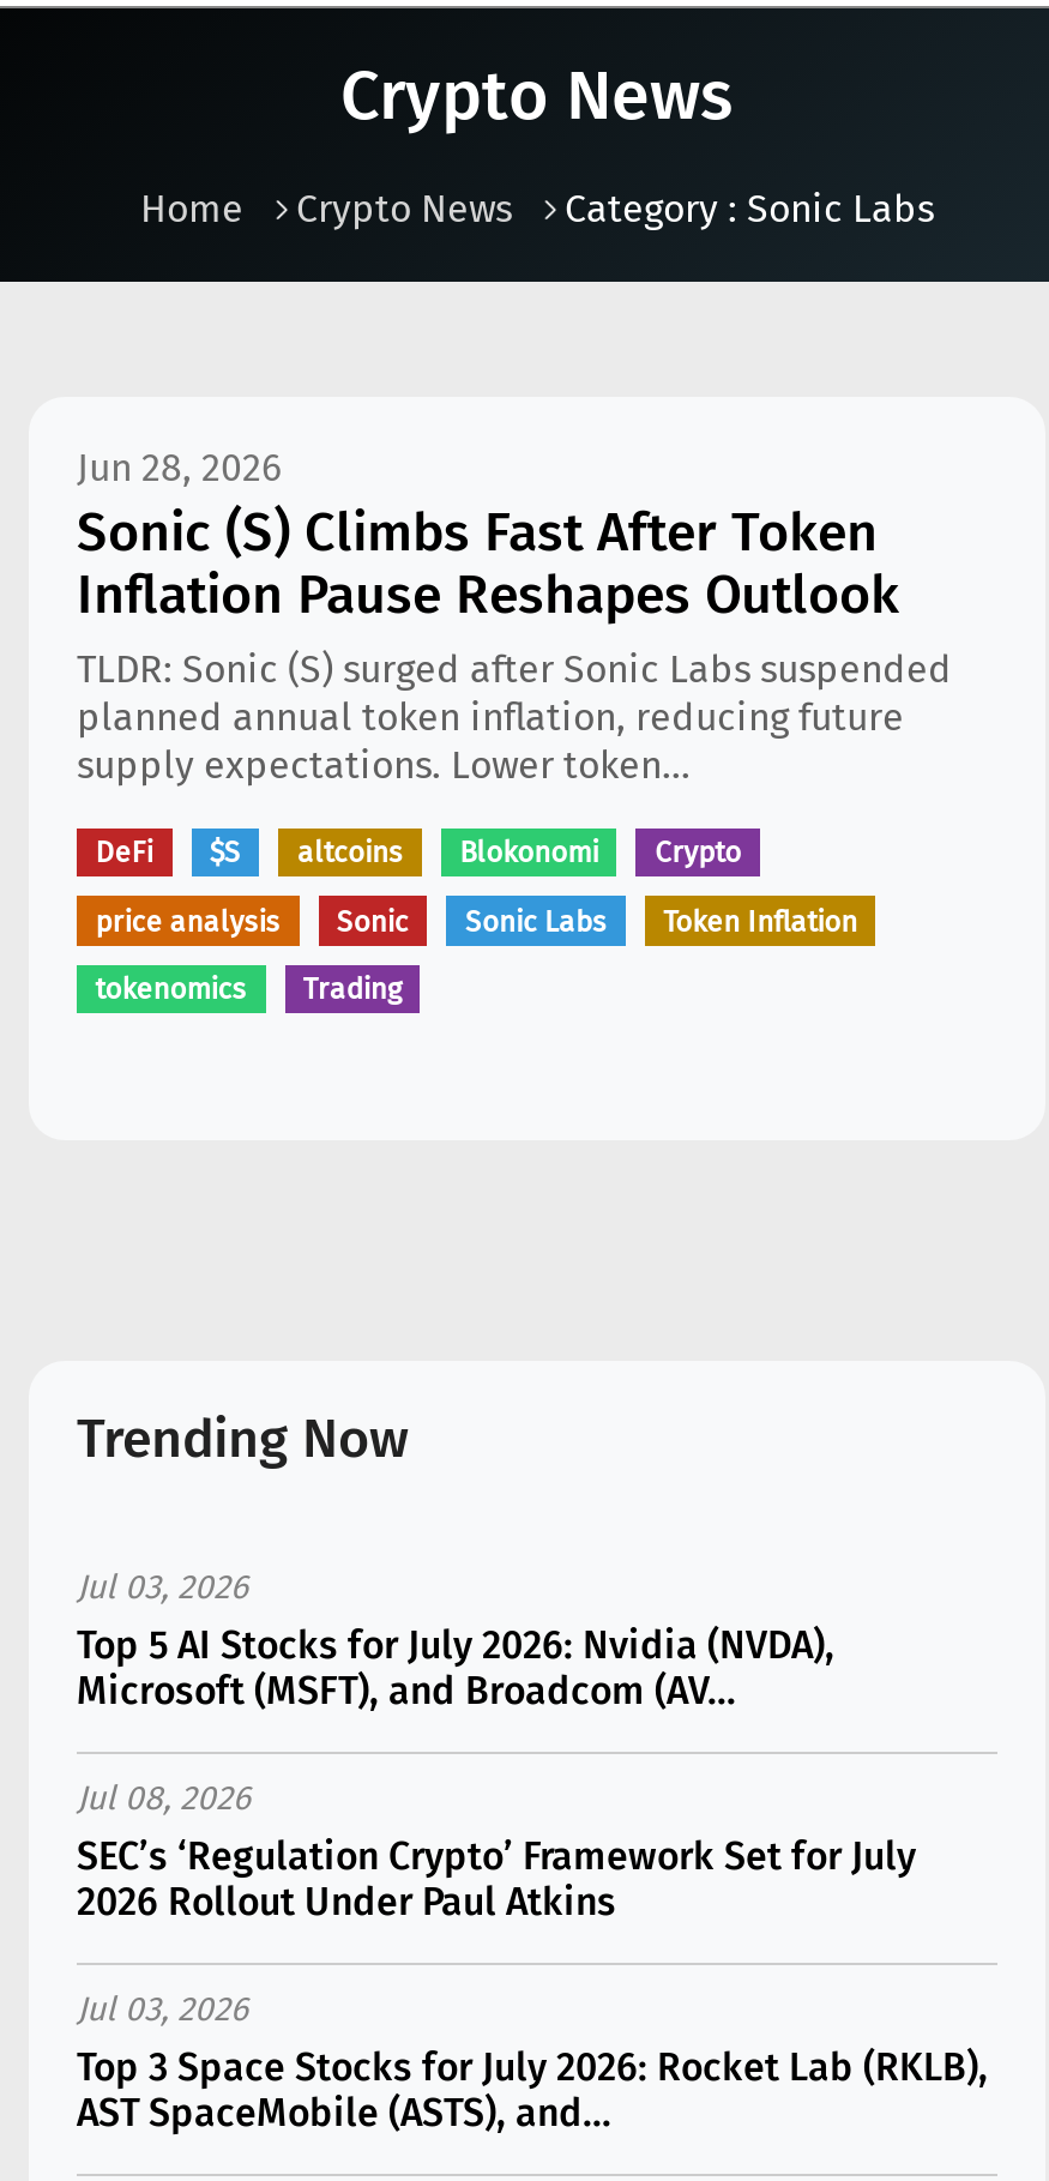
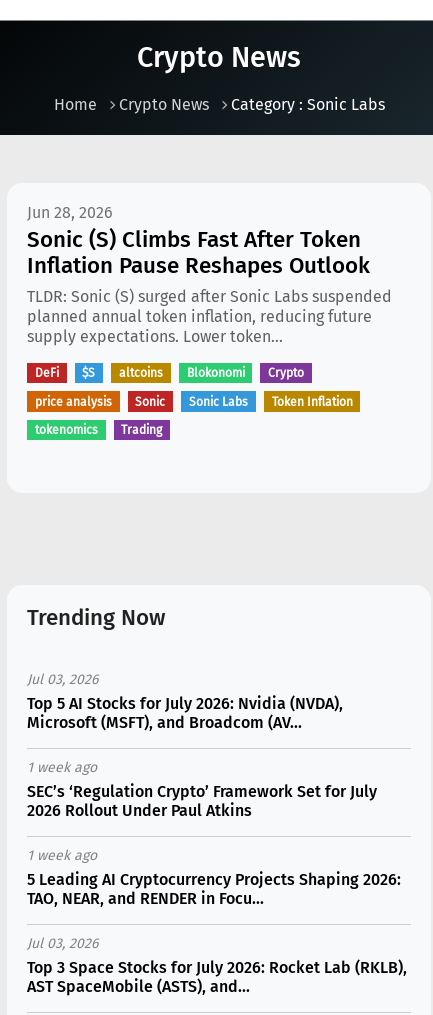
- Jul 08, 2026
+ 1 week ago

+ 1 week ago
+ 5 Leading AI Cryptocurrency Projects Shaping 2026:
+ TAO, NEAR, and RENDER in Focu...
